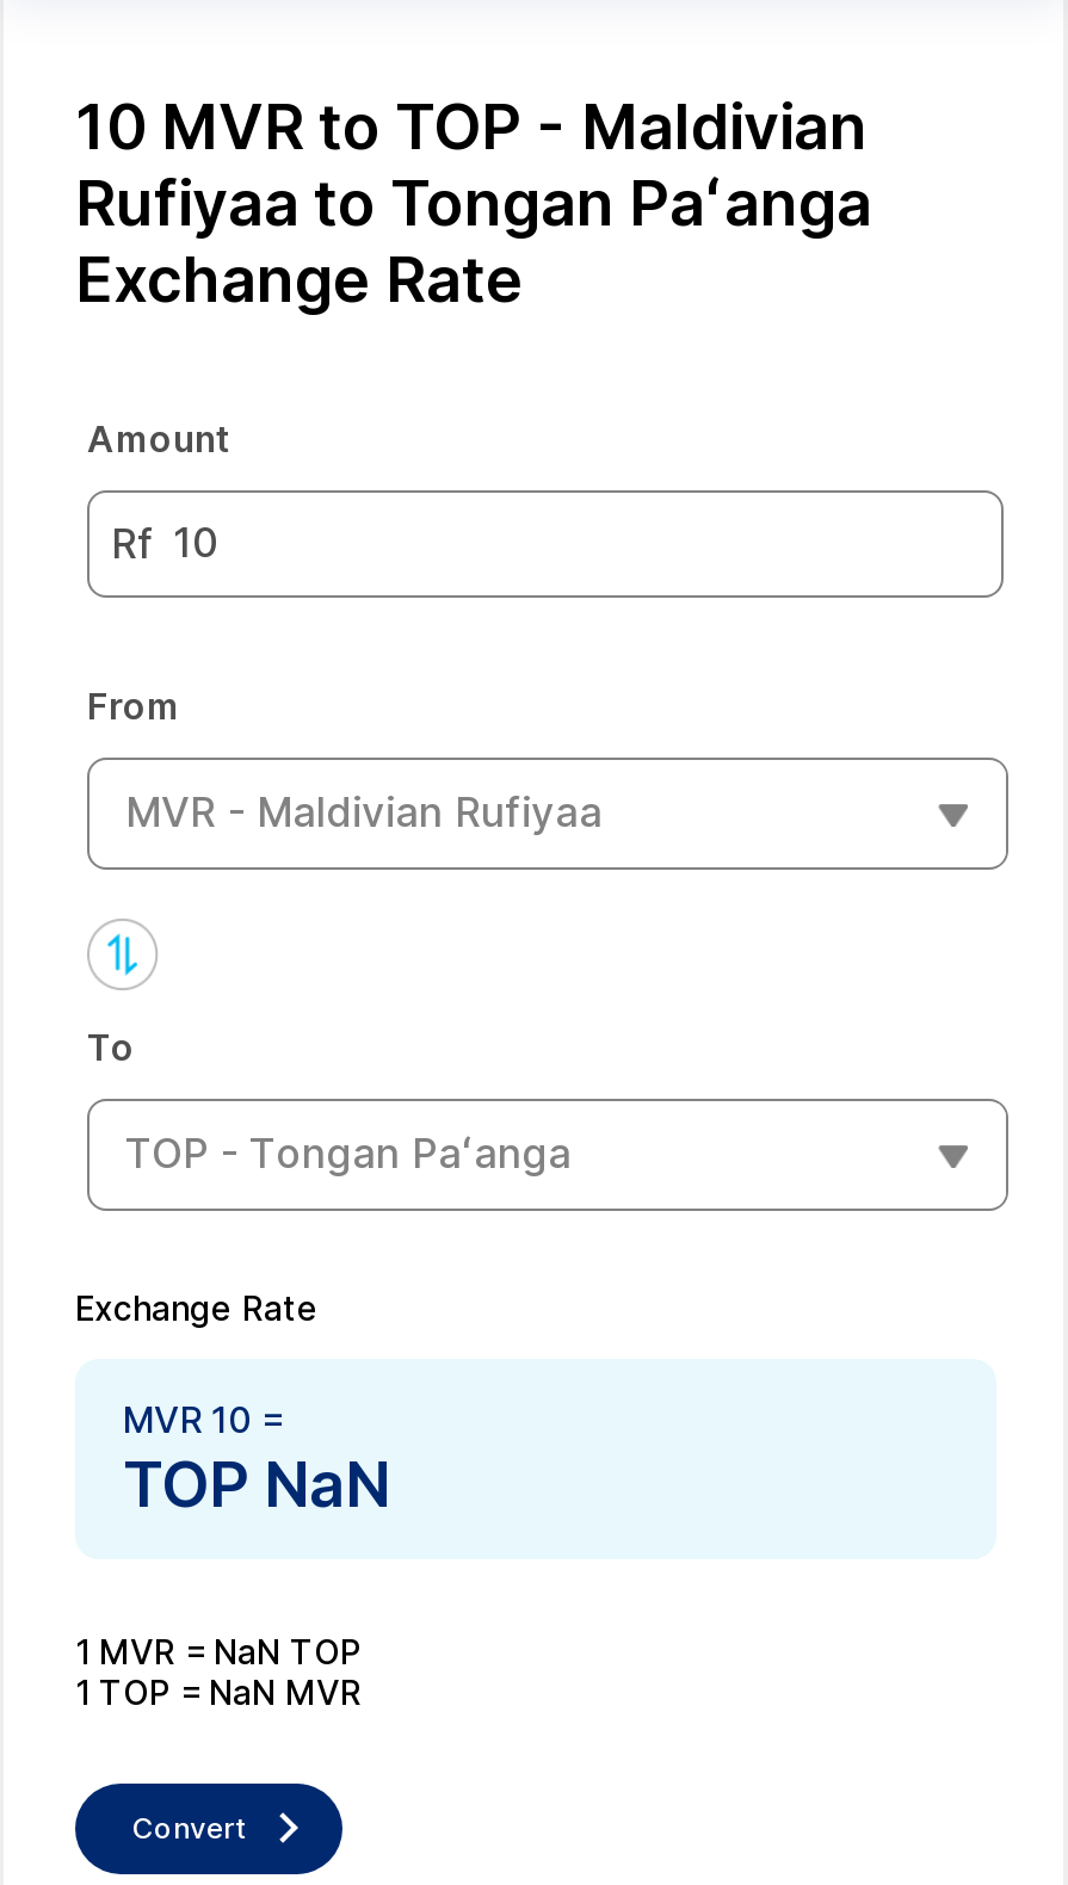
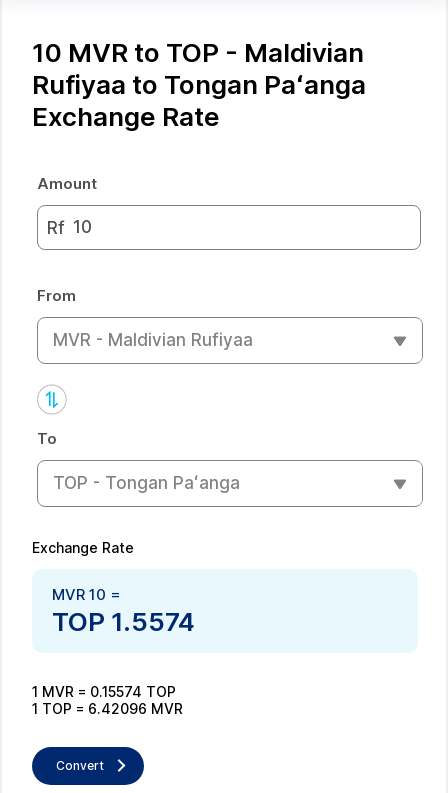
- TOP NaN
+ TOP 1.5574

- 1 MVR = NaN TOP
+ 1 MVR = 0.15574 TOP

- 1 TOP = NaN MVR
+ 1 TOP = 6.42096 MVR
